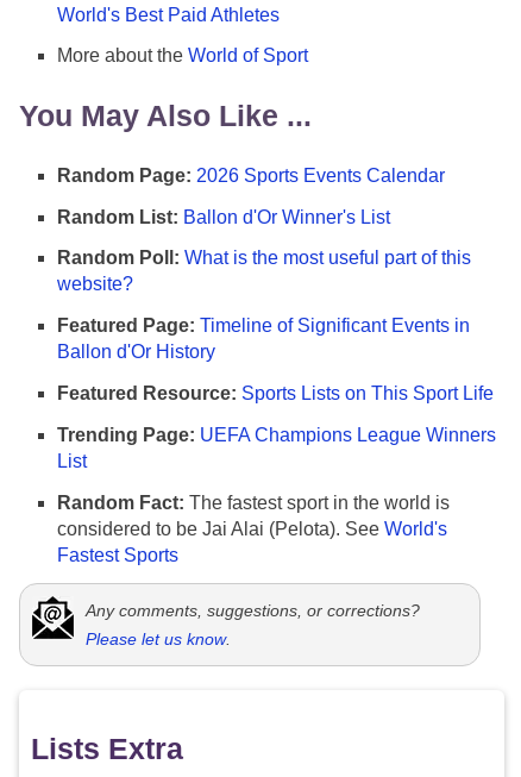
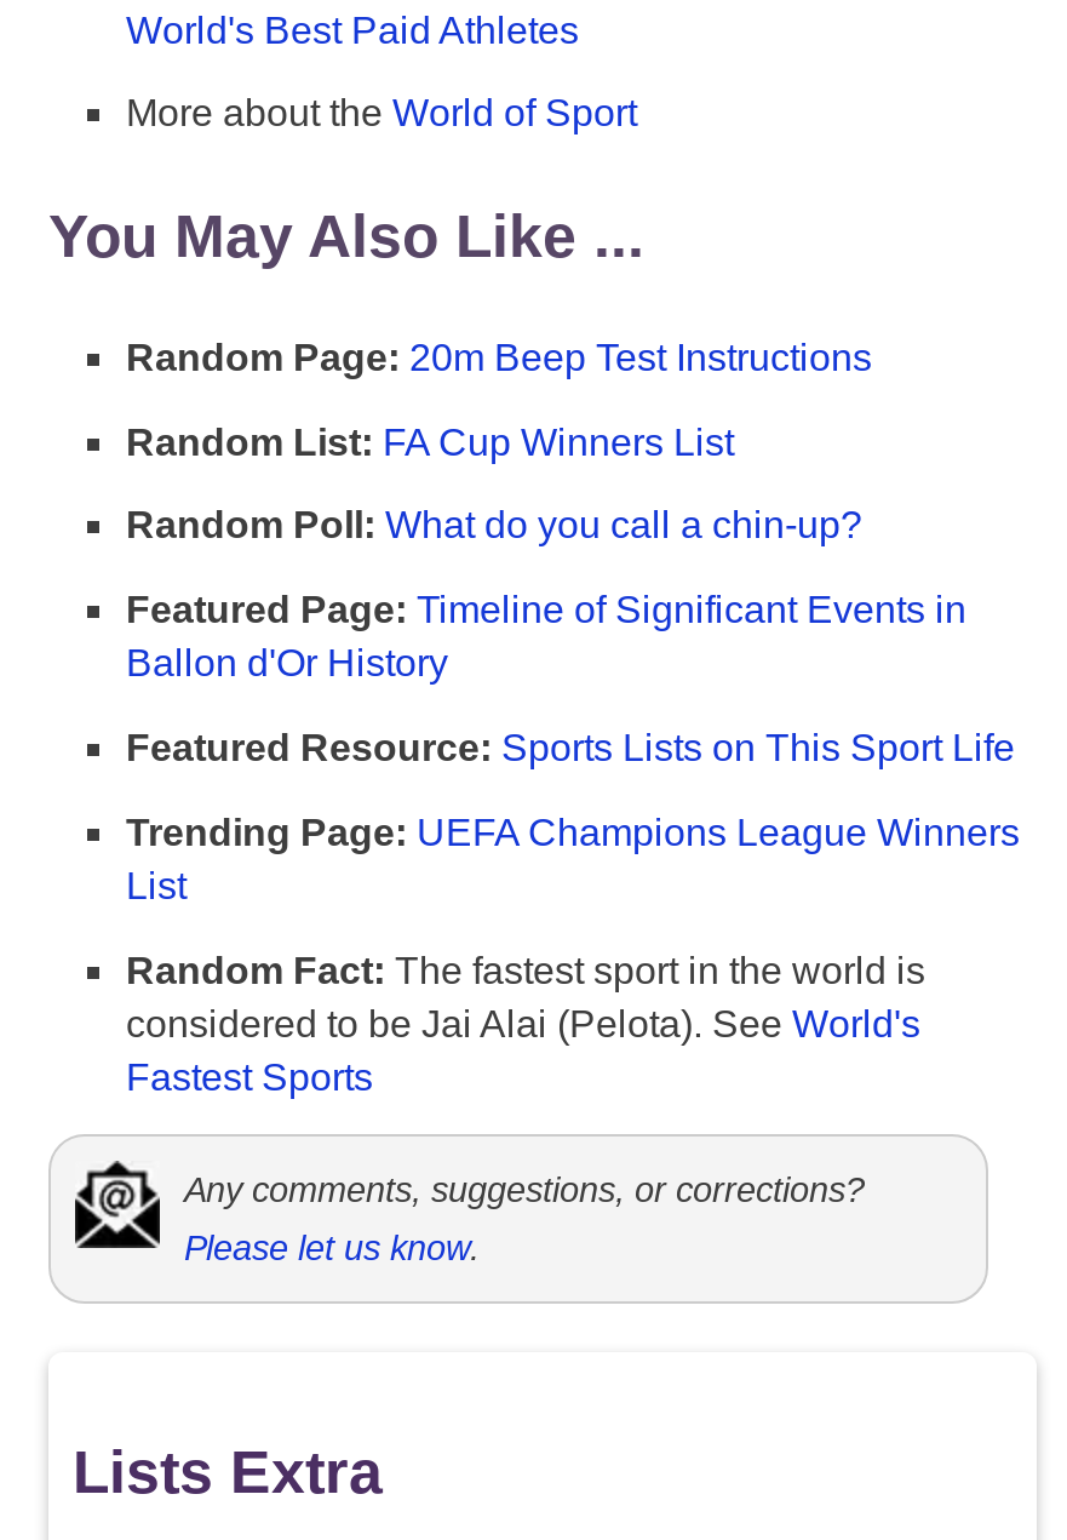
- Random Page: 2026 Sports Events Calendar
+ Random Page: 20m Beep Test Instructions

- Random List: Ballon d'Or Winner's List
+ Random List: FA Cup Winners List

- Random Poll: What is the most useful part of this
- website?
+ Random Poll: What do you call a chin-up?
